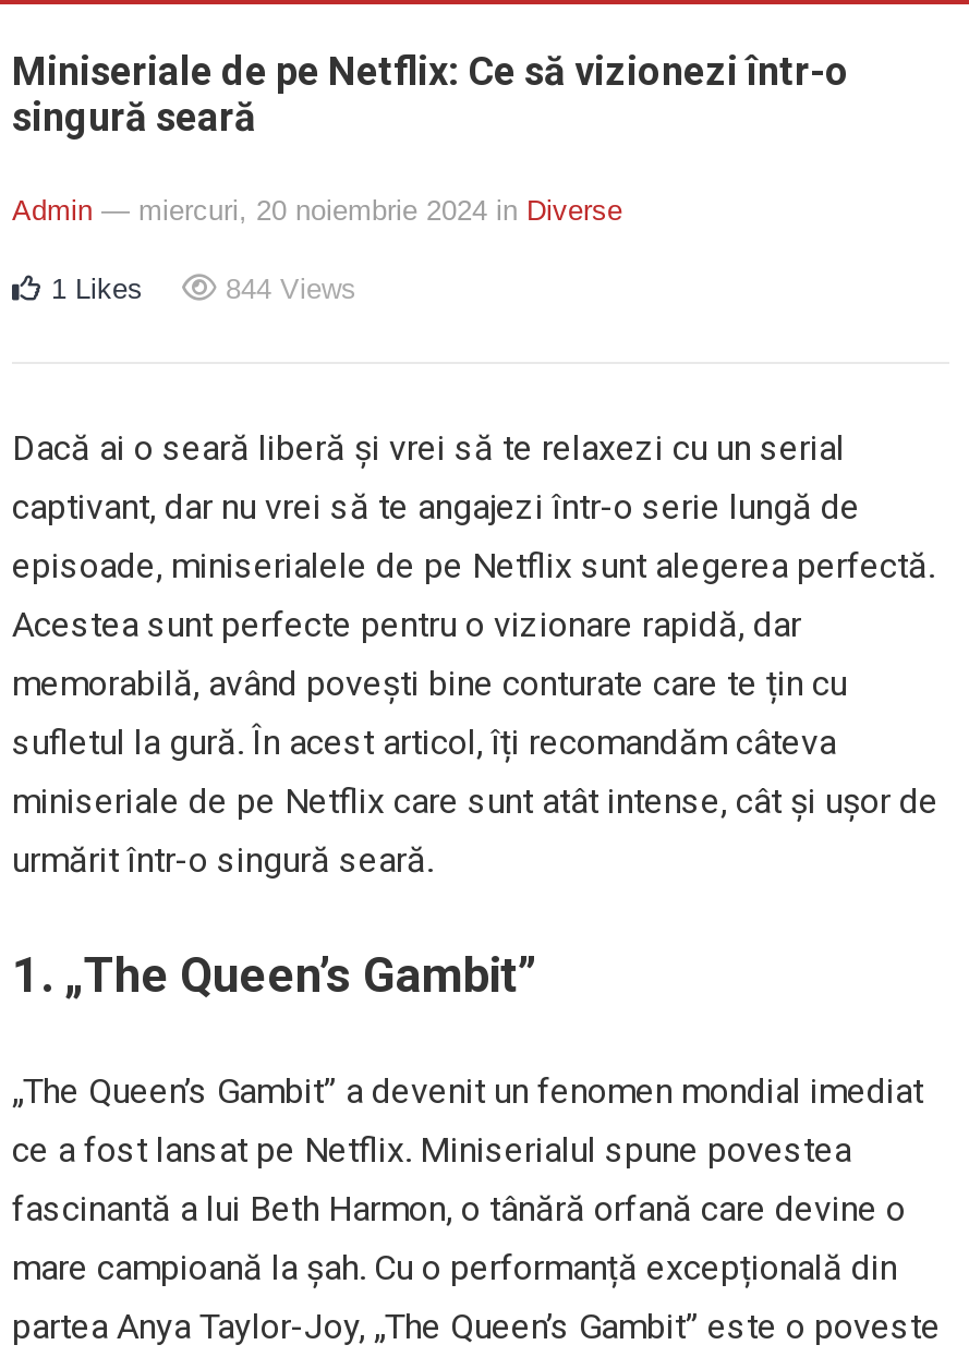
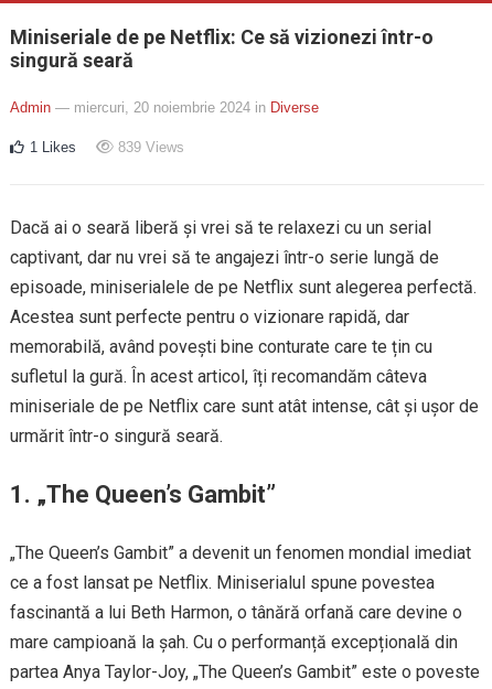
- 844 Views
+ 839 Views
